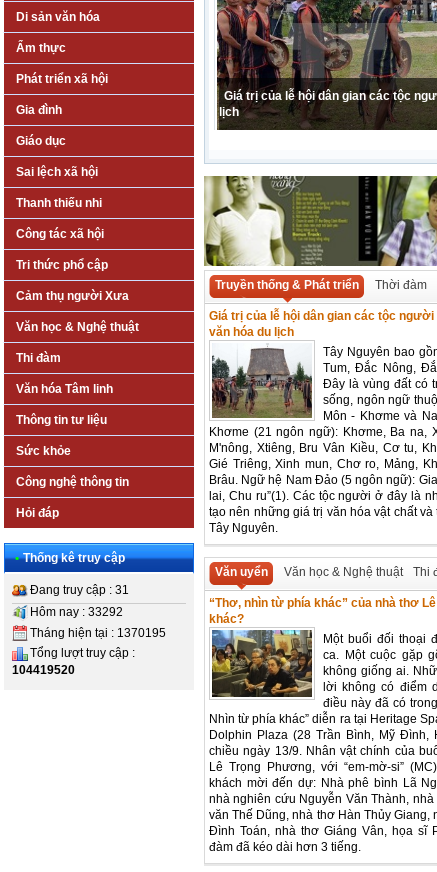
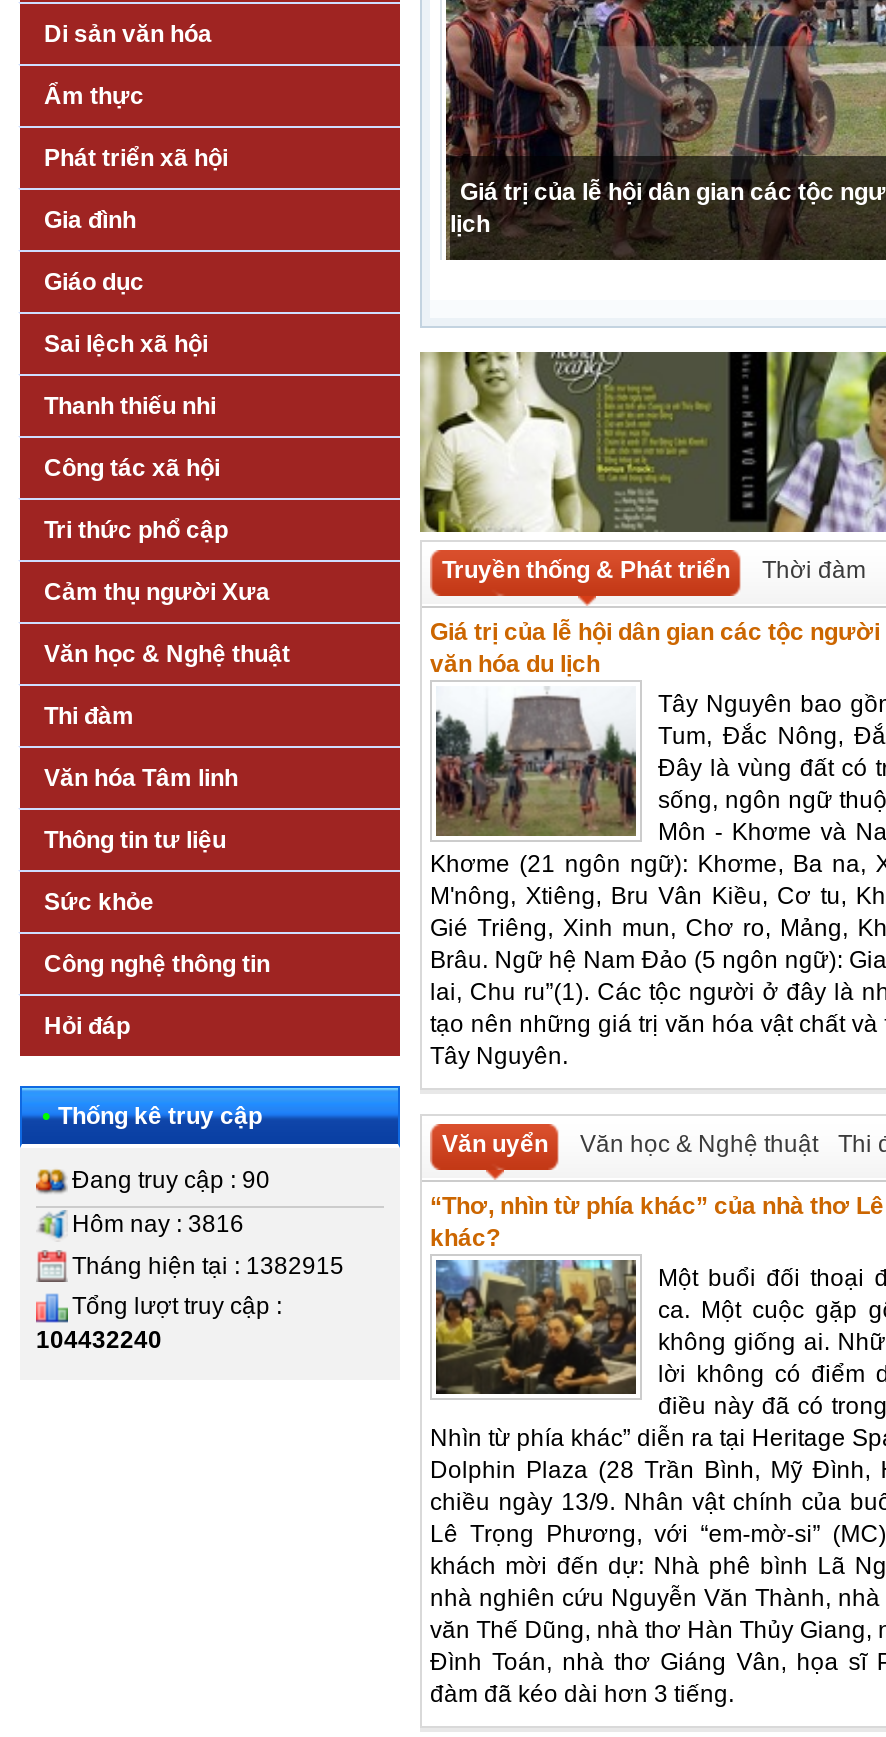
- Đang truy cập : 31
+ Đang truy cập : 90

- Hôm nay : 33292
+ Hôm nay : 3816

- Tháng hiện tại : 1370195
+ Tháng hiện tại : 1382915

- 104419520
+ 104432240
